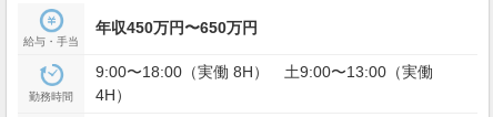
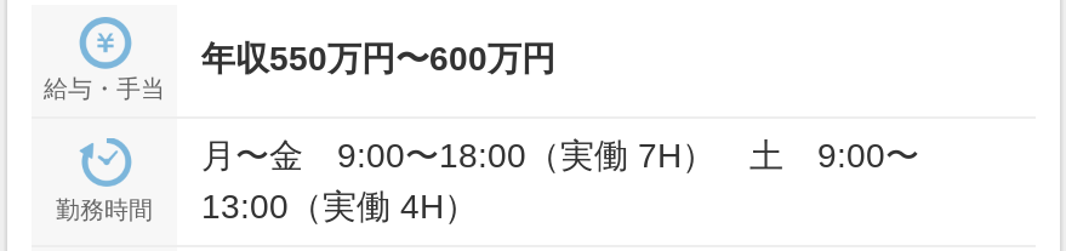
- 年収450万円〜650万円
+ 年収550万円〜600万円

- 9:00〜18:00（実働 8H） 土9:00〜13:00（実働
- 4H）
+ 月〜金 9:00〜18:00（実働 7H） 土 9:00〜
+ 13:00（実働 4H）
